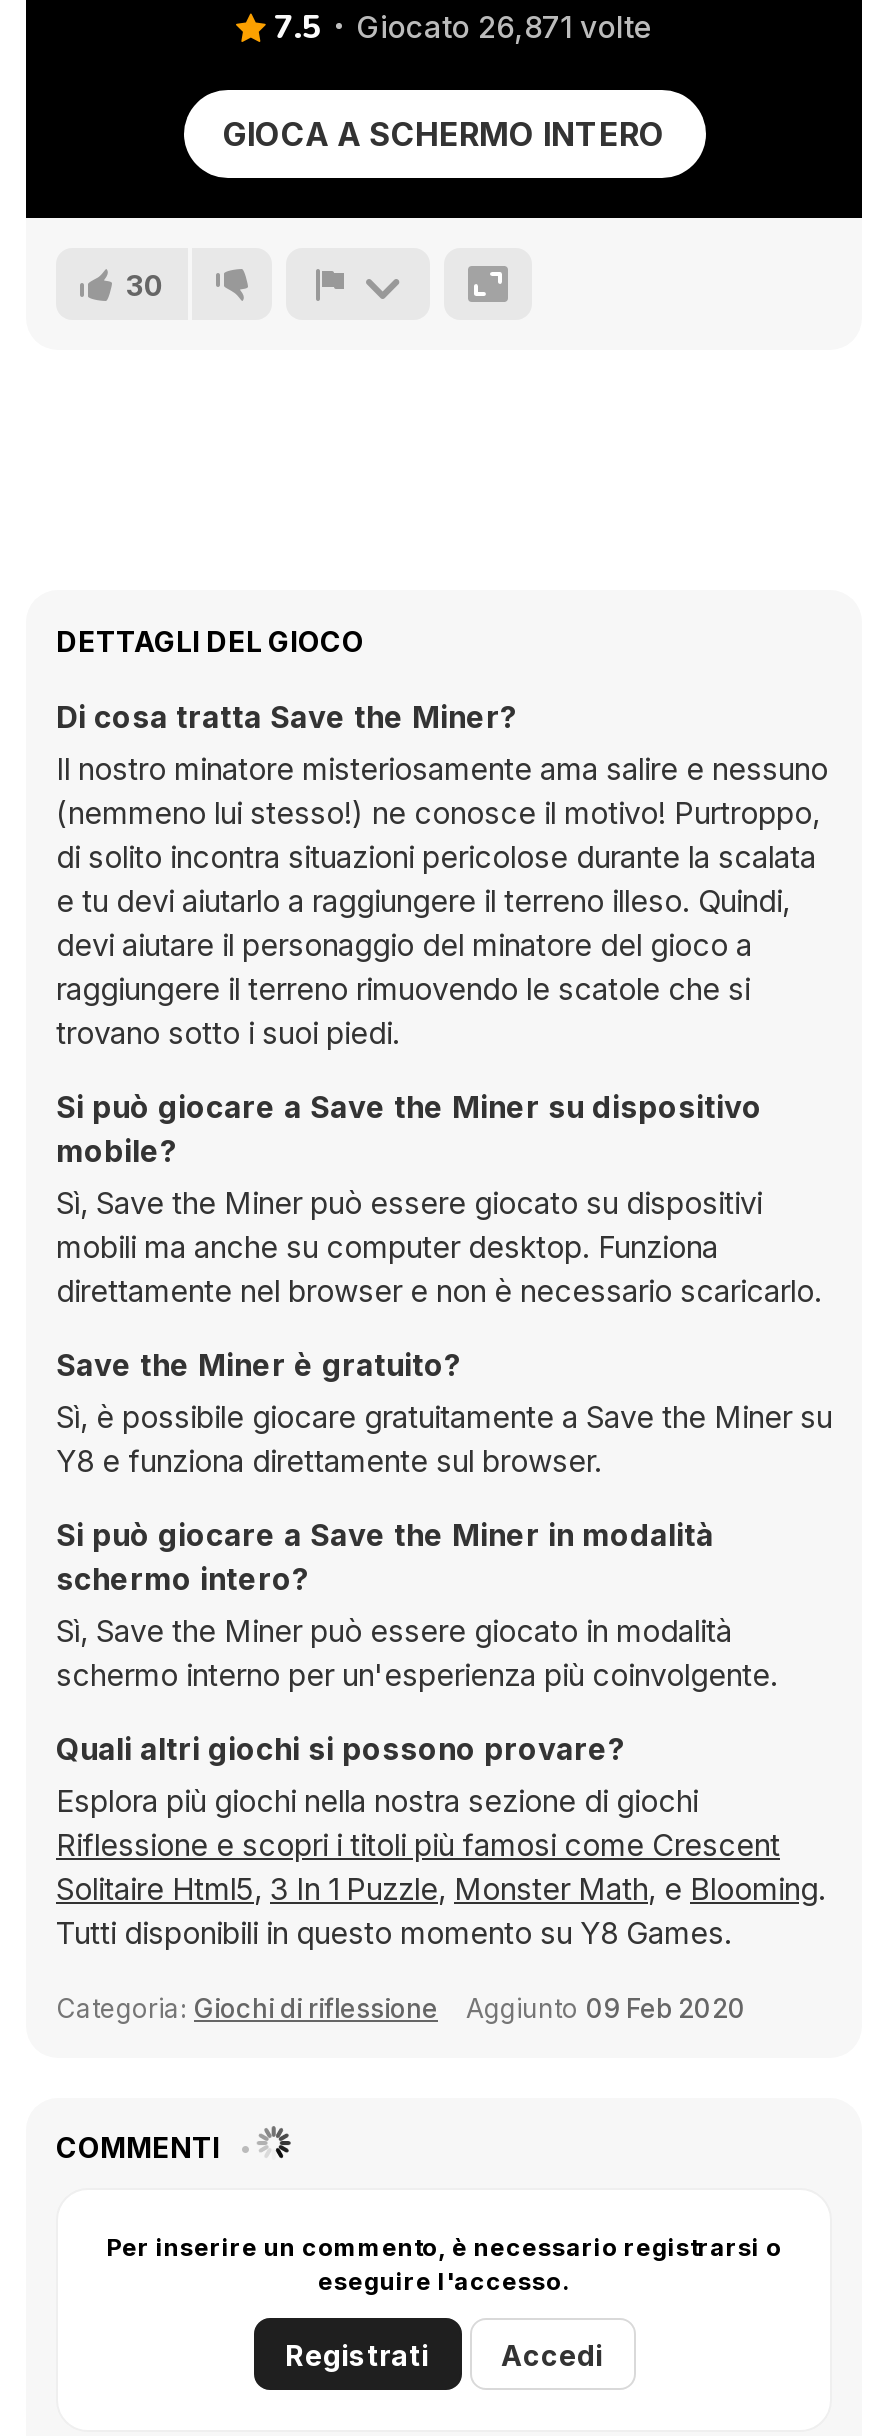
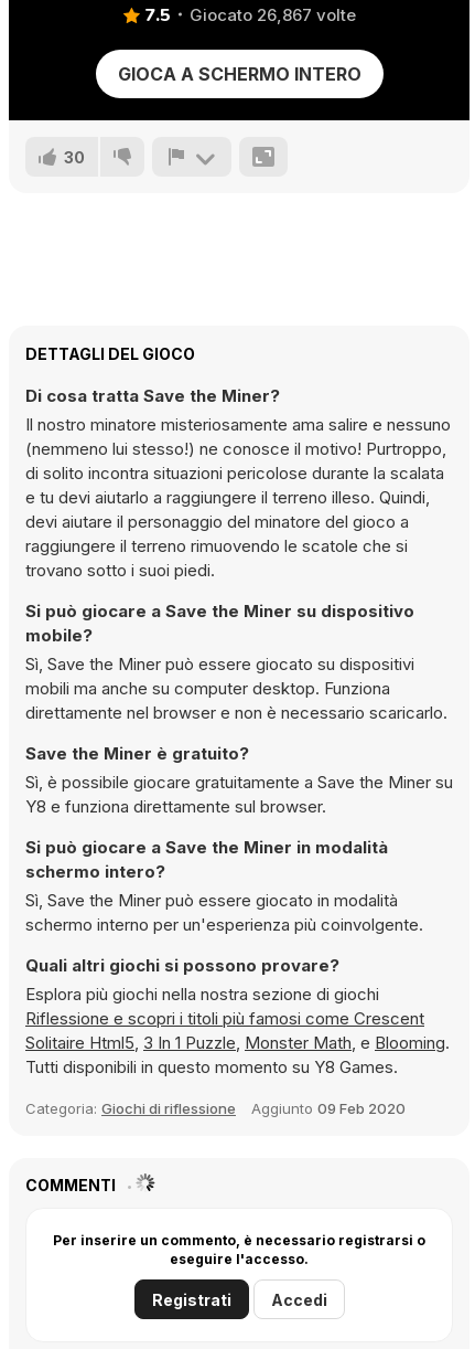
- Giocato 26,871 volte
+ Giocato 26,867 volte
